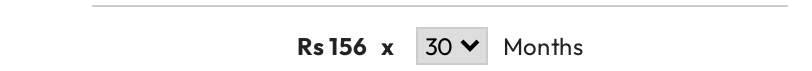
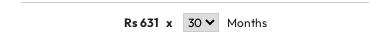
- Rs 156 x
+ Rs 631 x
